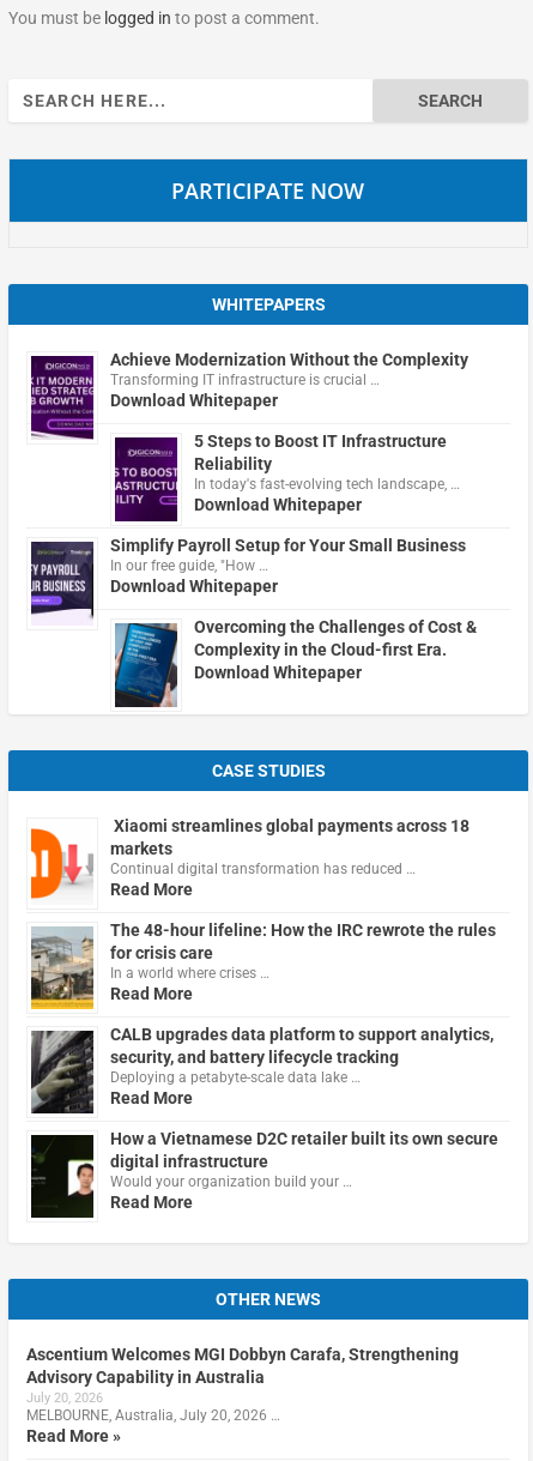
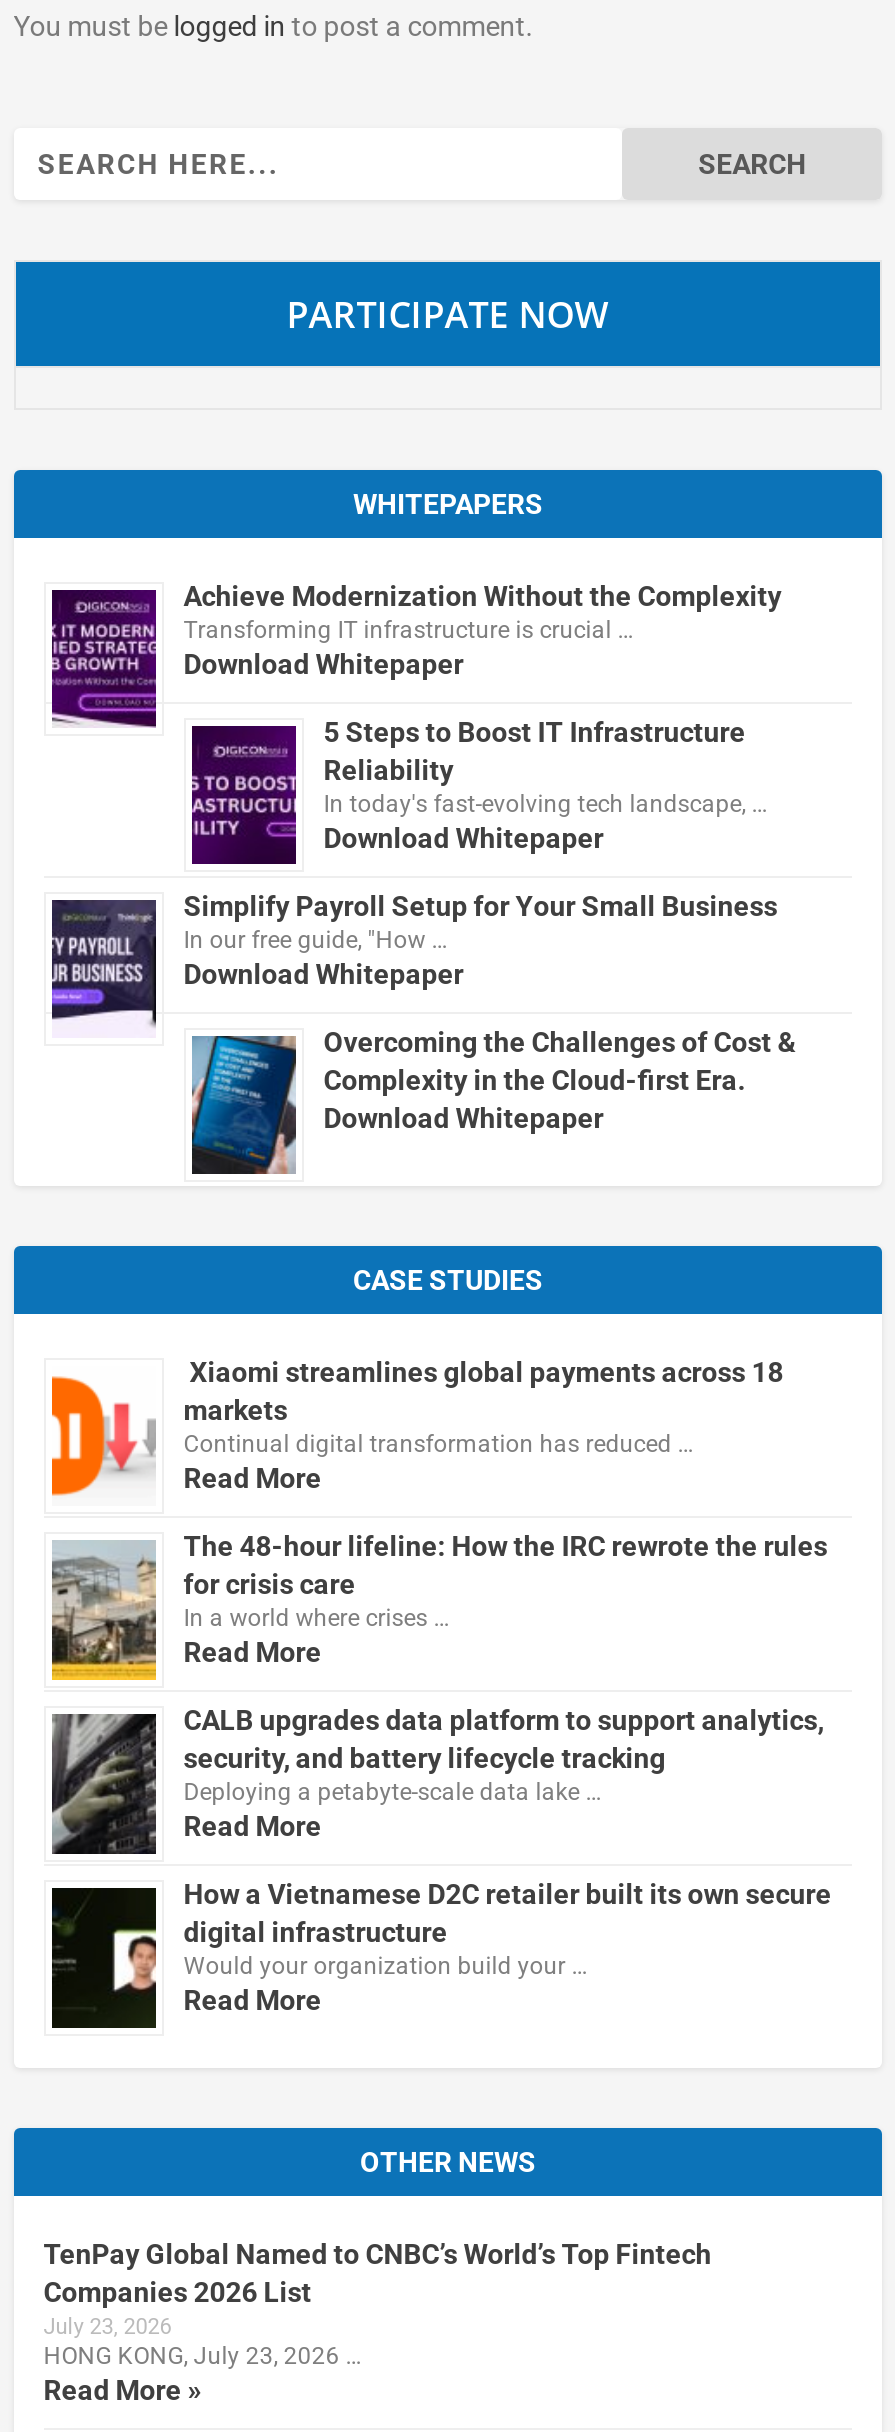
- Ascentium Welcomes MGI Dobbyn Carafa, Strengthening
- Advisory Capability in Australia
- July 20, 2026
- MELBOURNE, Australia, July 20, 2026 …
+ TenPay Global Named to CNBC’s World’s Top Fintech
+ Companies 2026 List
+ July 23, 2026
+ HONG KONG, July 23, 2026 …
